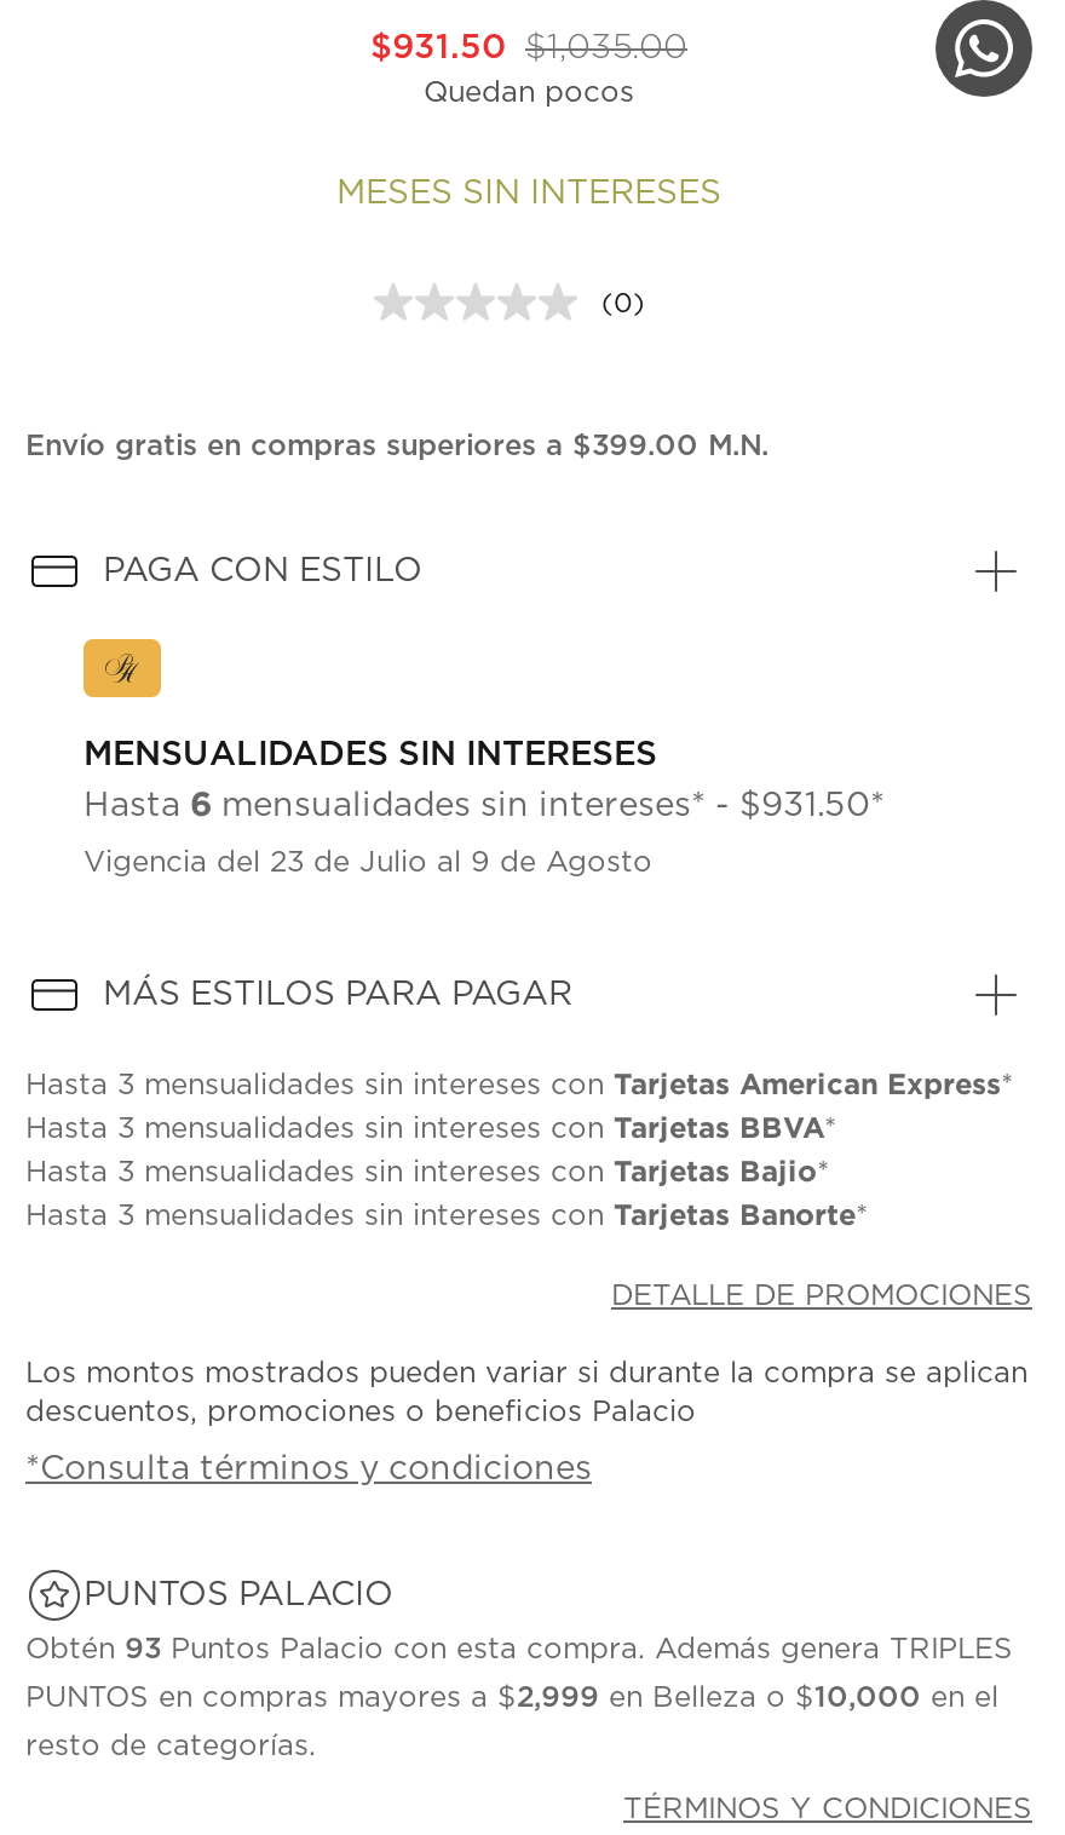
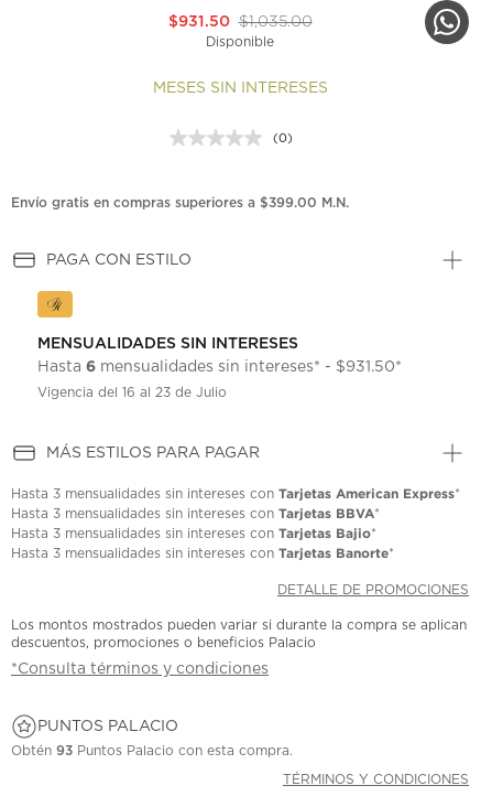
- Quedan pocos
+ Disponible

- Vigencia del 23 de Julio al 9 de Agosto
+ Vigencia del 16 al 23 de Julio

- Obtén 93 Puntos Palacio con esta compra. Además genera TRIPLES
- PUNTOS en compras mayores a $2,999 en Belleza o $10,000 en el
- resto de categorías.
+ Obtén 93 Puntos Palacio con esta compra.
